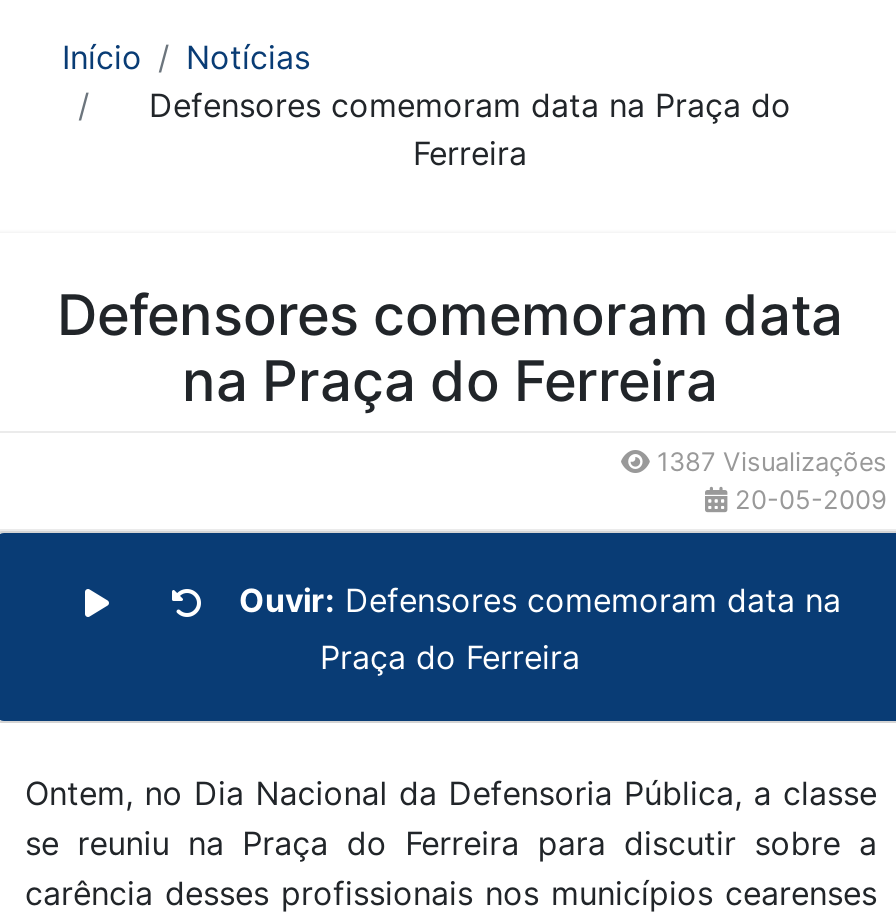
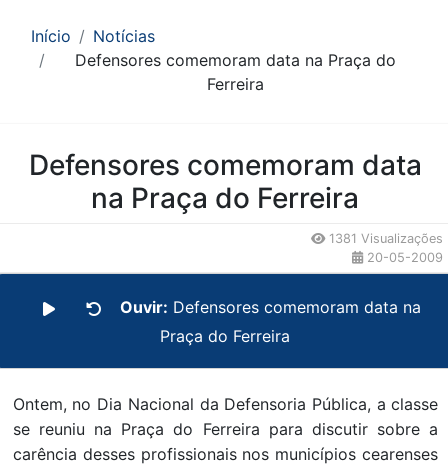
- 1387 Visualizações
+ 1381 Visualizações
